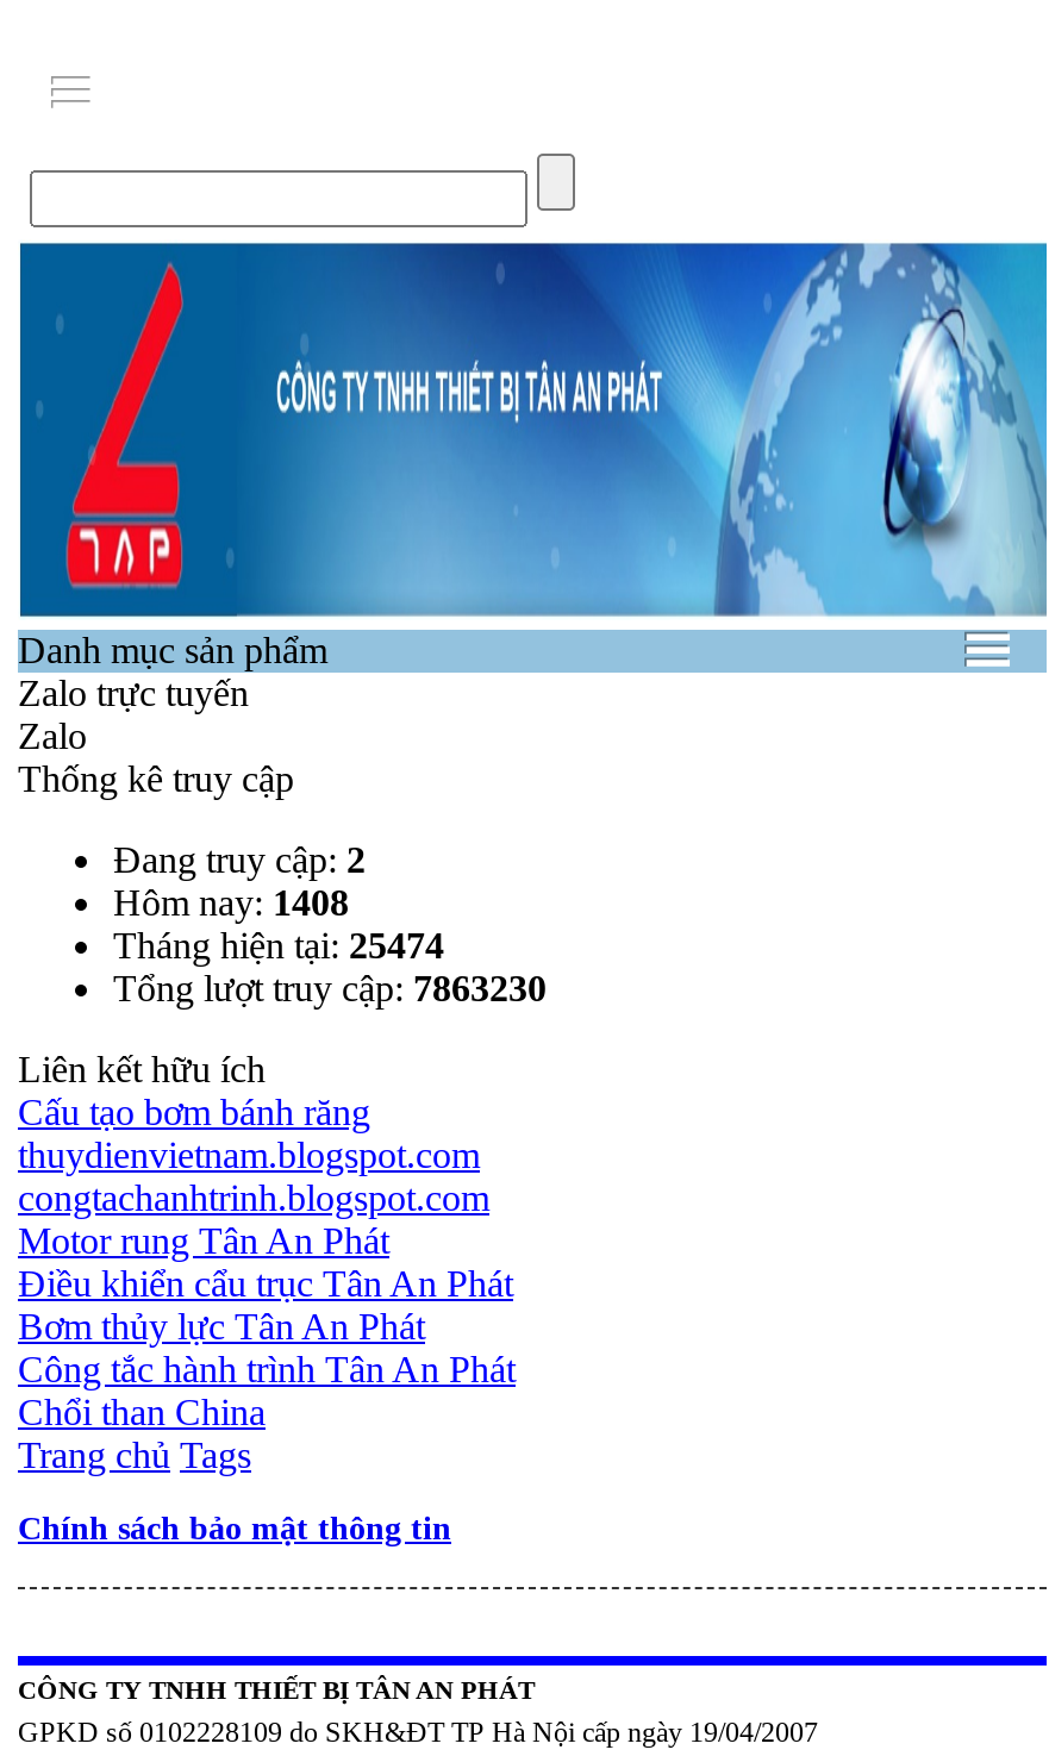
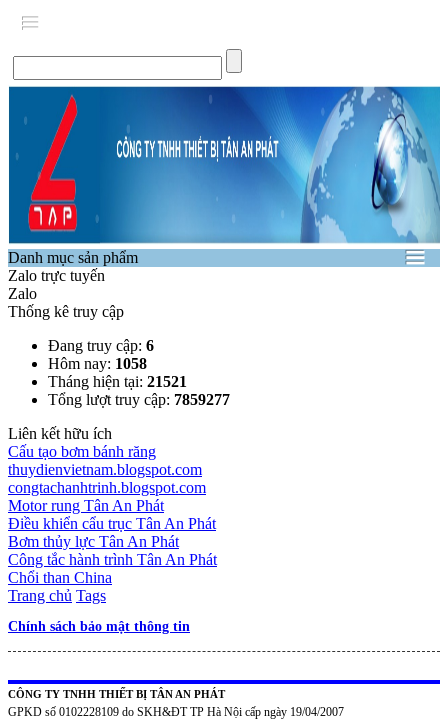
- Đang truy cập: 2
+ Đang truy cập: 6

- Hôm nay: 1408
+ Hôm nay: 1058

- Tháng hiện tại: 25474
+ Tháng hiện tại: 21521

- Tổng lượt truy cập: 7863230
+ Tổng lượt truy cập: 7859277
